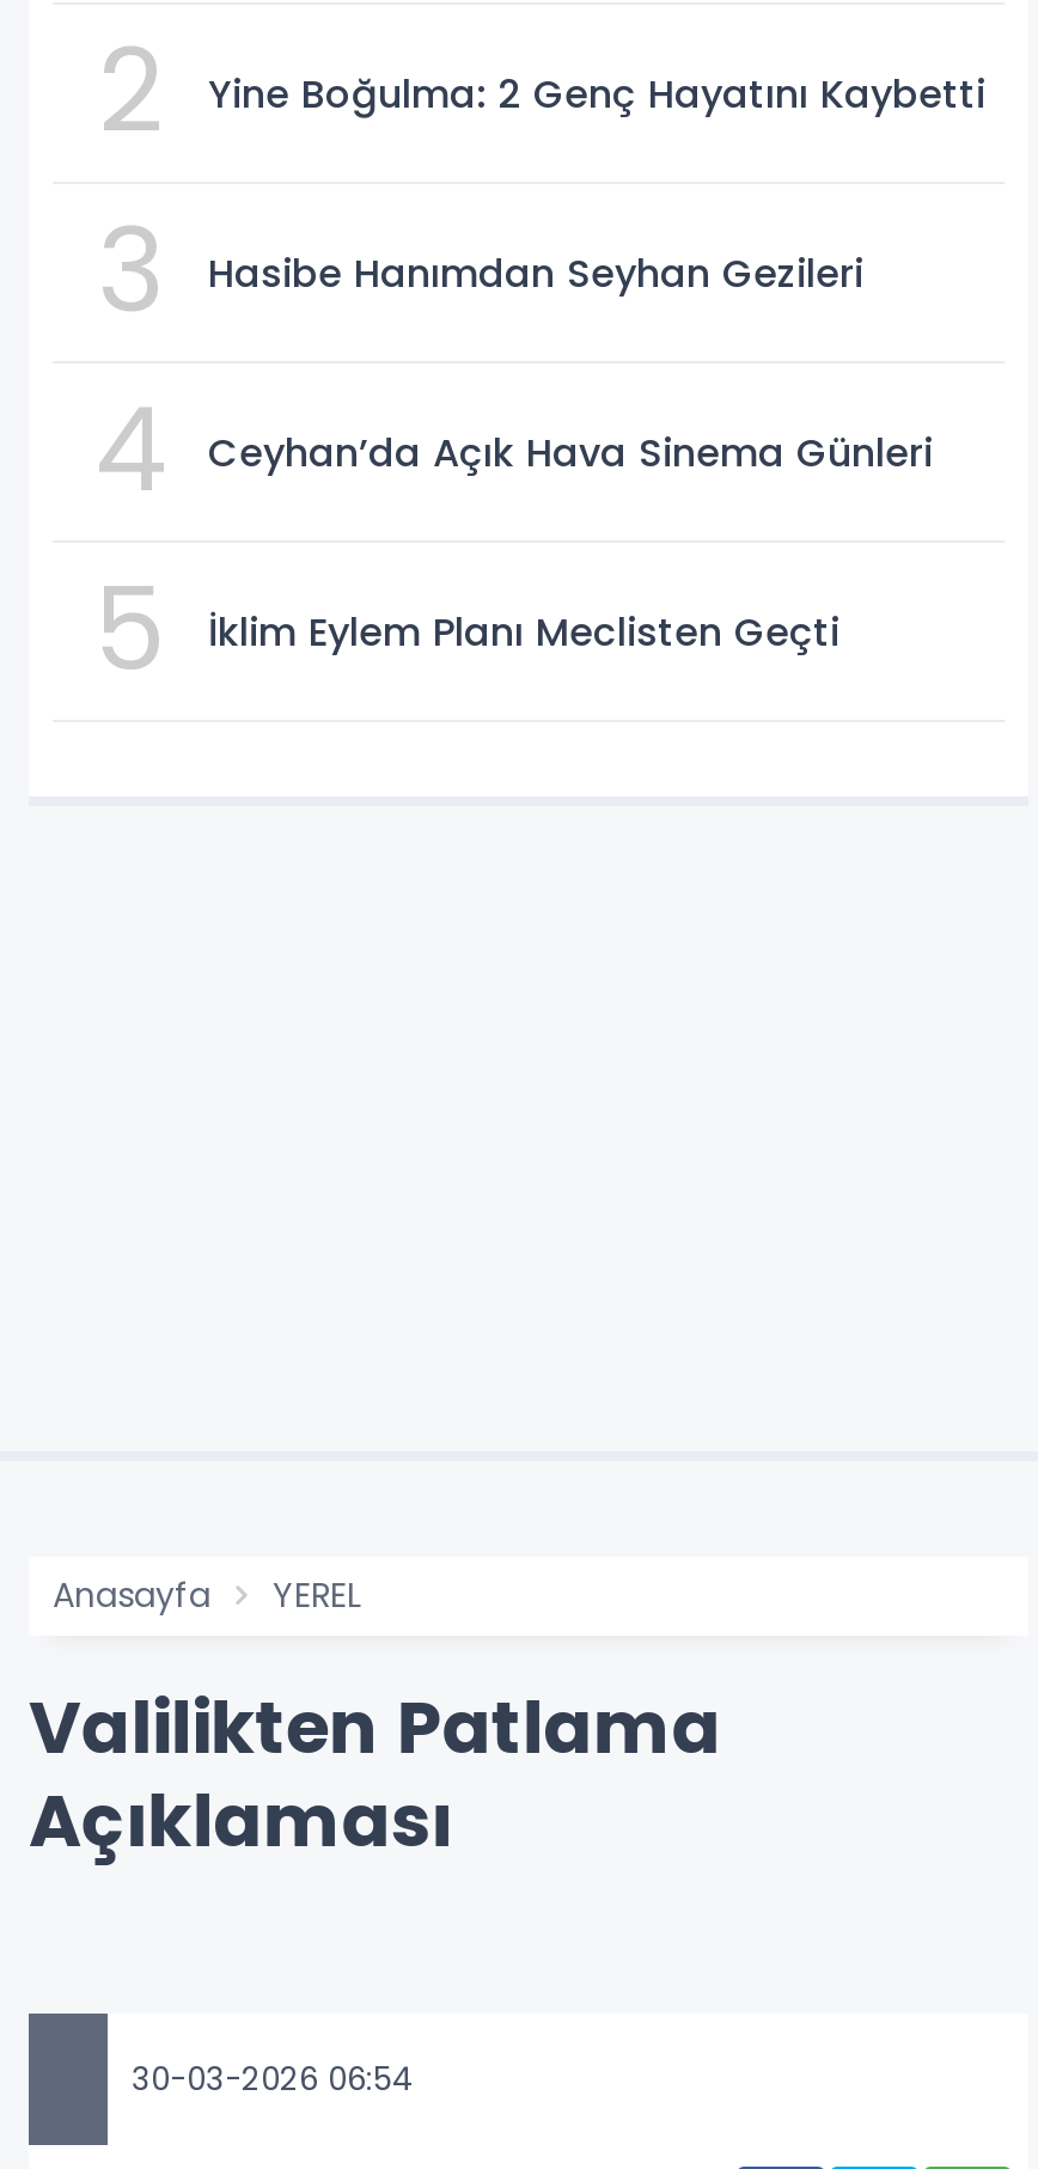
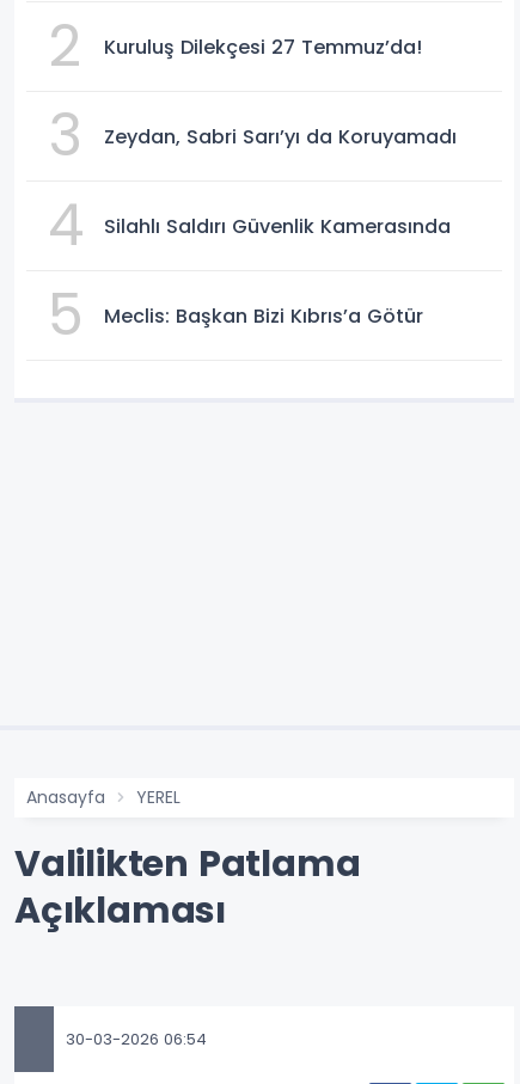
- Yine Boğulma: 2 Genç Hayatını Kaybetti
+ Kuruluş Dilekçesi 27 Temmuz’da!

- Hasibe Hanımdan Seyhan Gezileri
+ Zeydan, Sabri Sarı’yı da Koruyamadı

- Ceyhan’da Açık Hava Sinema Günleri
+ Silahlı Saldırı Güvenlik Kamerasında

- İklim Eylem Planı Meclisten Geçti
+ Meclis: Başkan Bizi Kıbrıs’a Götür
